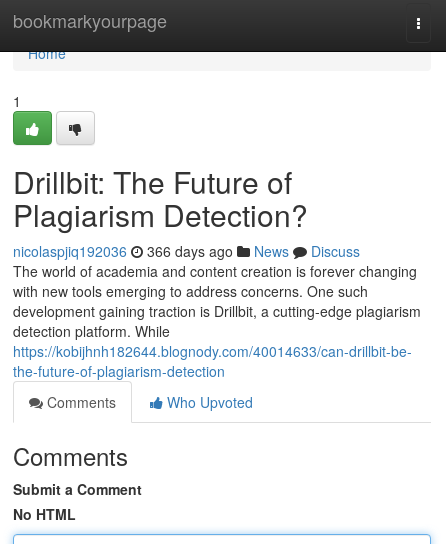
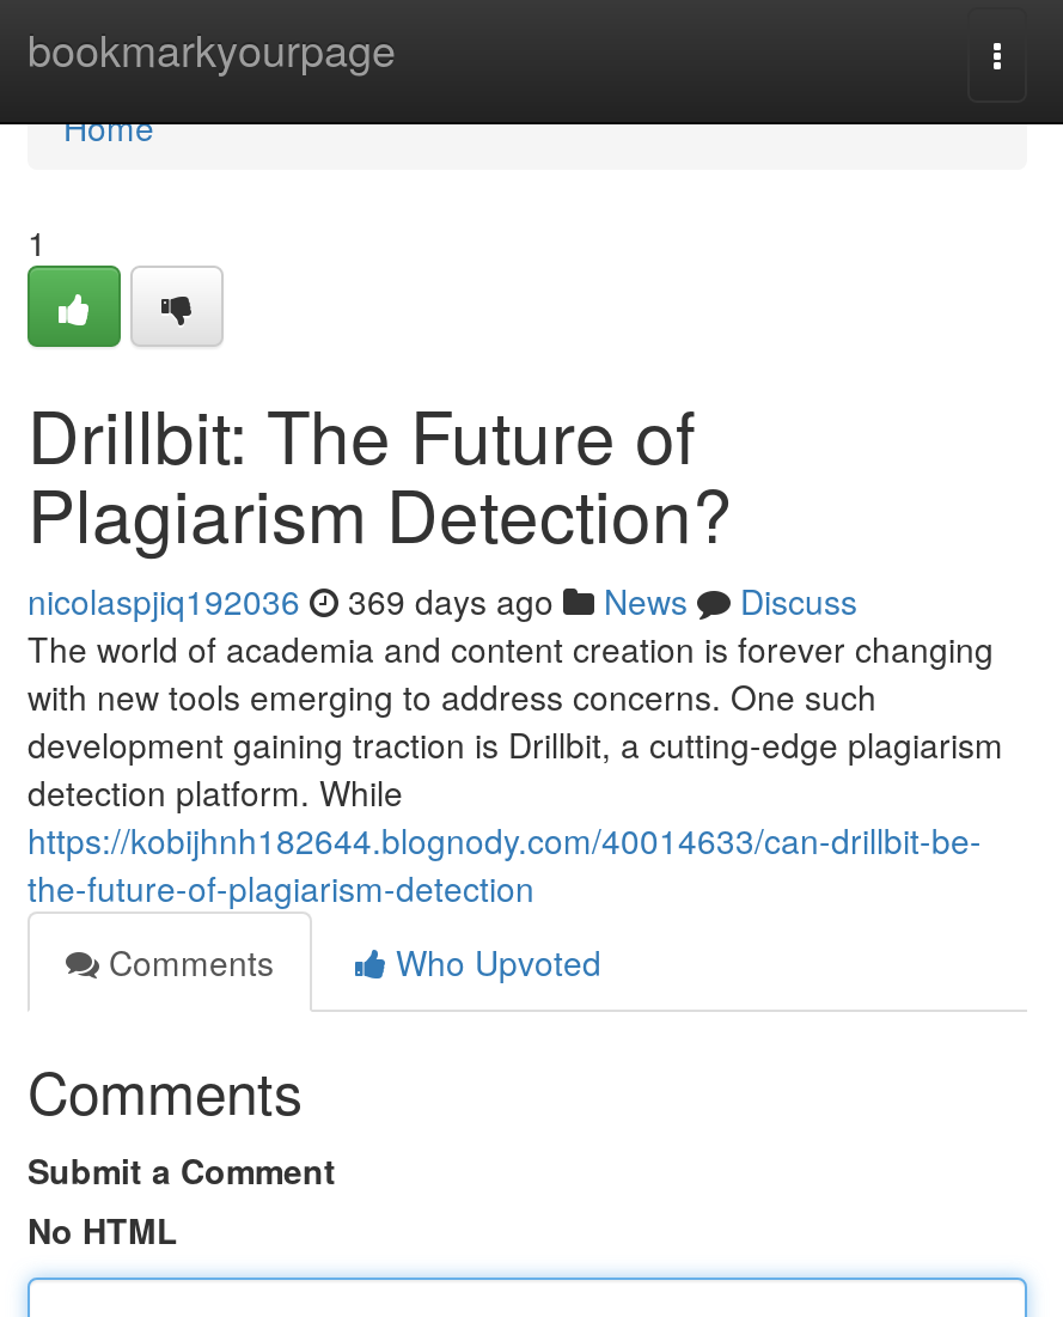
- nicolaspjiq192036 366 days ago News Discuss
+ nicolaspjiq192036 369 days ago News Discuss
